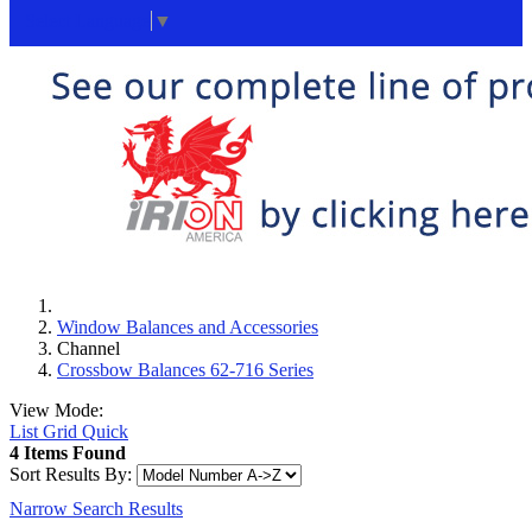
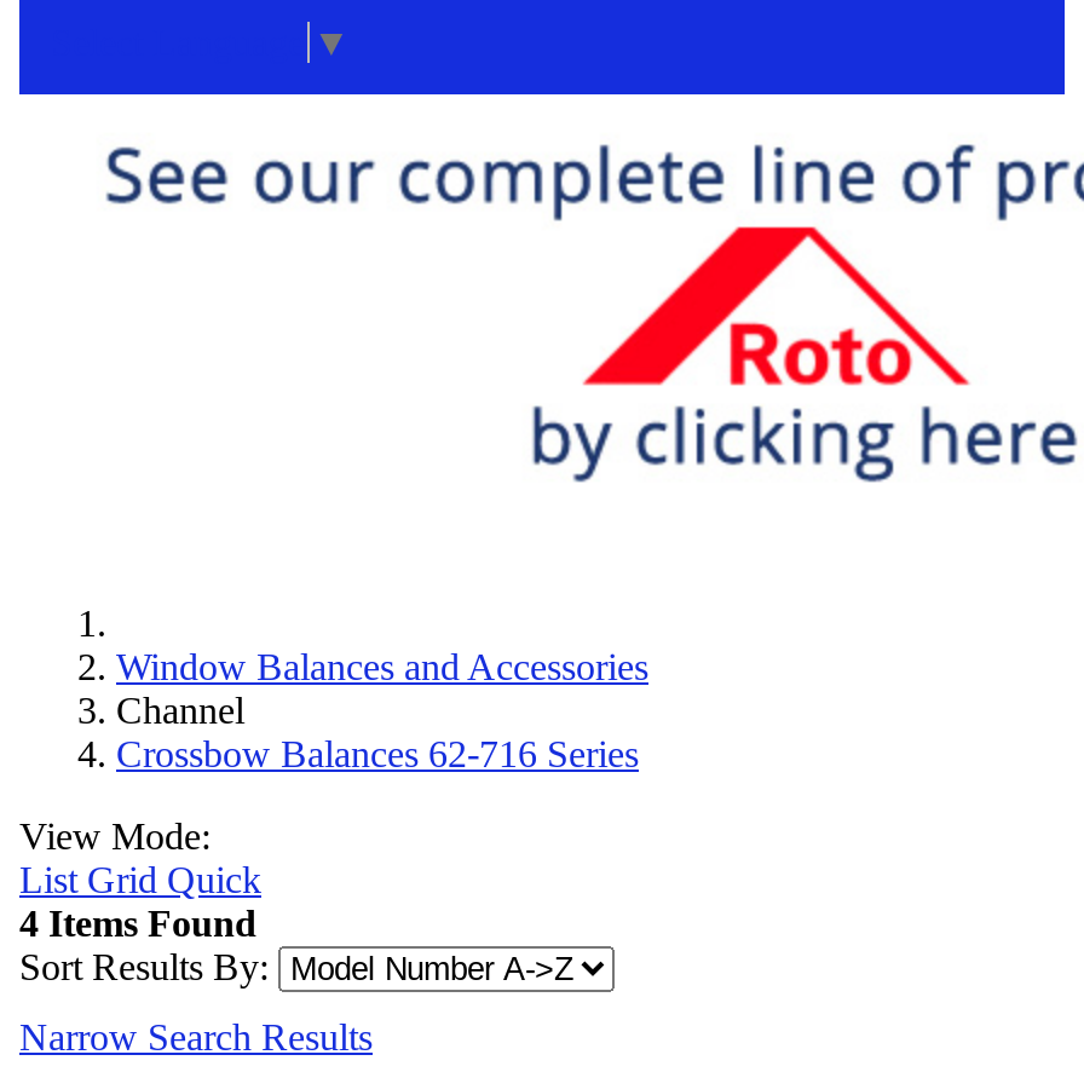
+ [image]

- [image]
